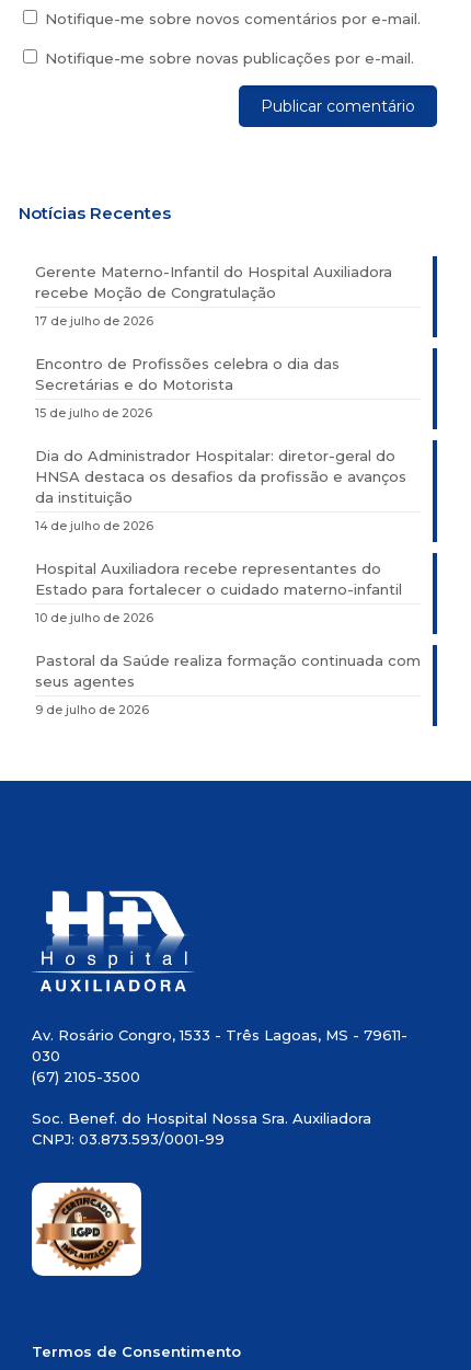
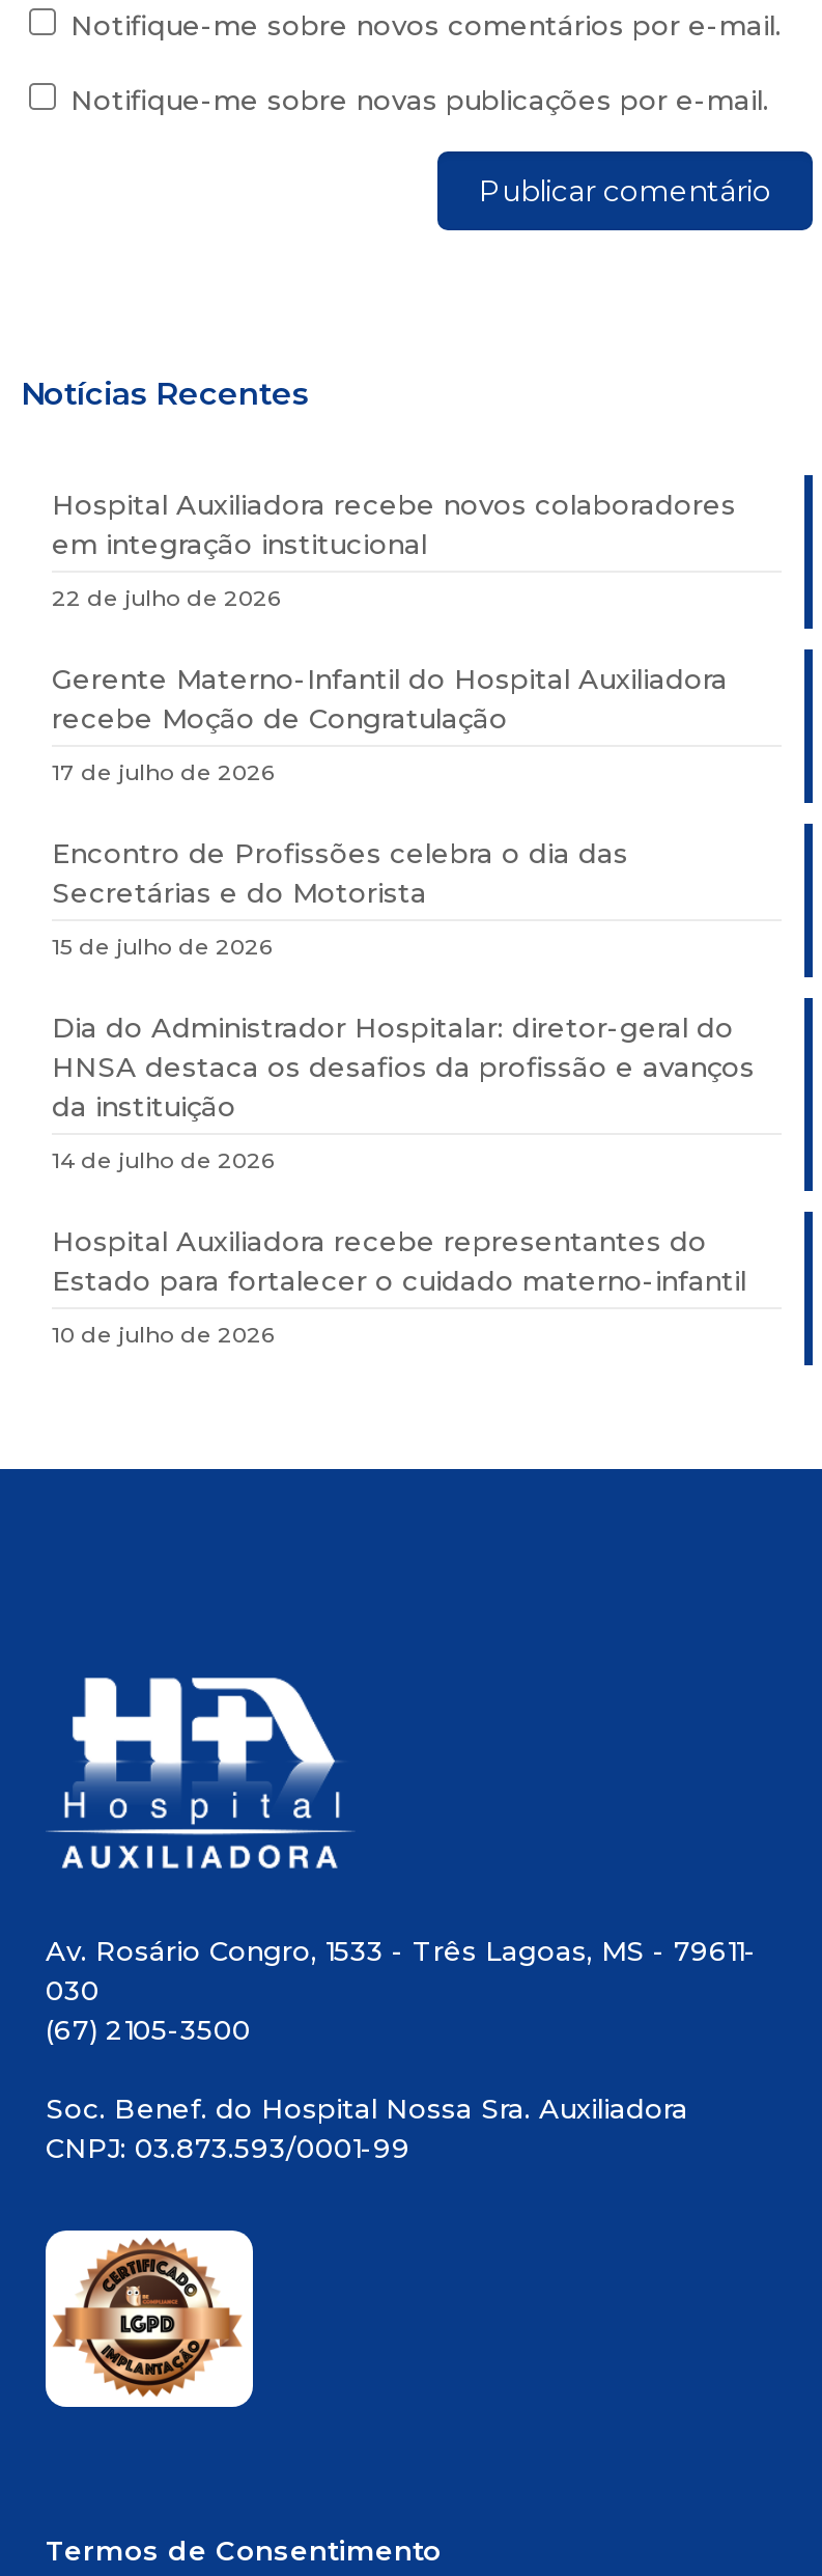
+ Hospital Auxiliadora recebe novos colaboradores
+ em integração institucional
+ 22 de julho de 2026

moved down: Gerente Materno-Infantil do Hospital Auxiliadora | recebe Moção de Congratulação | 17 de julho de 2026 | ... | Estado para fortalecer o cuidado materno-infantil | 10 de julho de 2026

- Pastoral da Saúde realiza formação continuada com
- seus agentes
- 9 de julho de 2026
